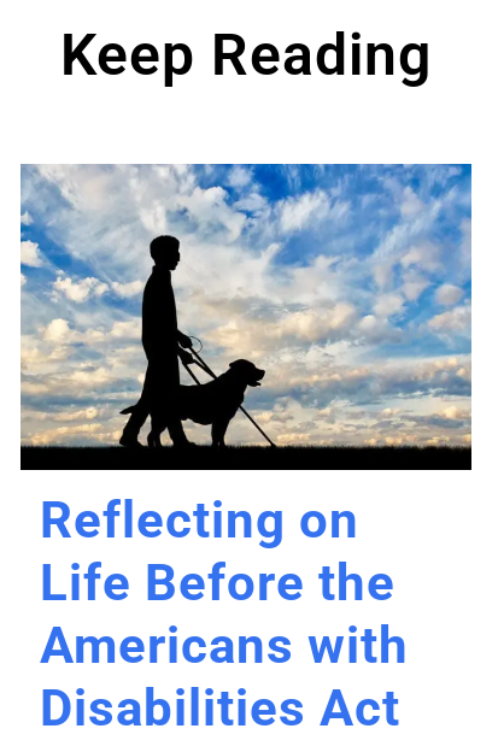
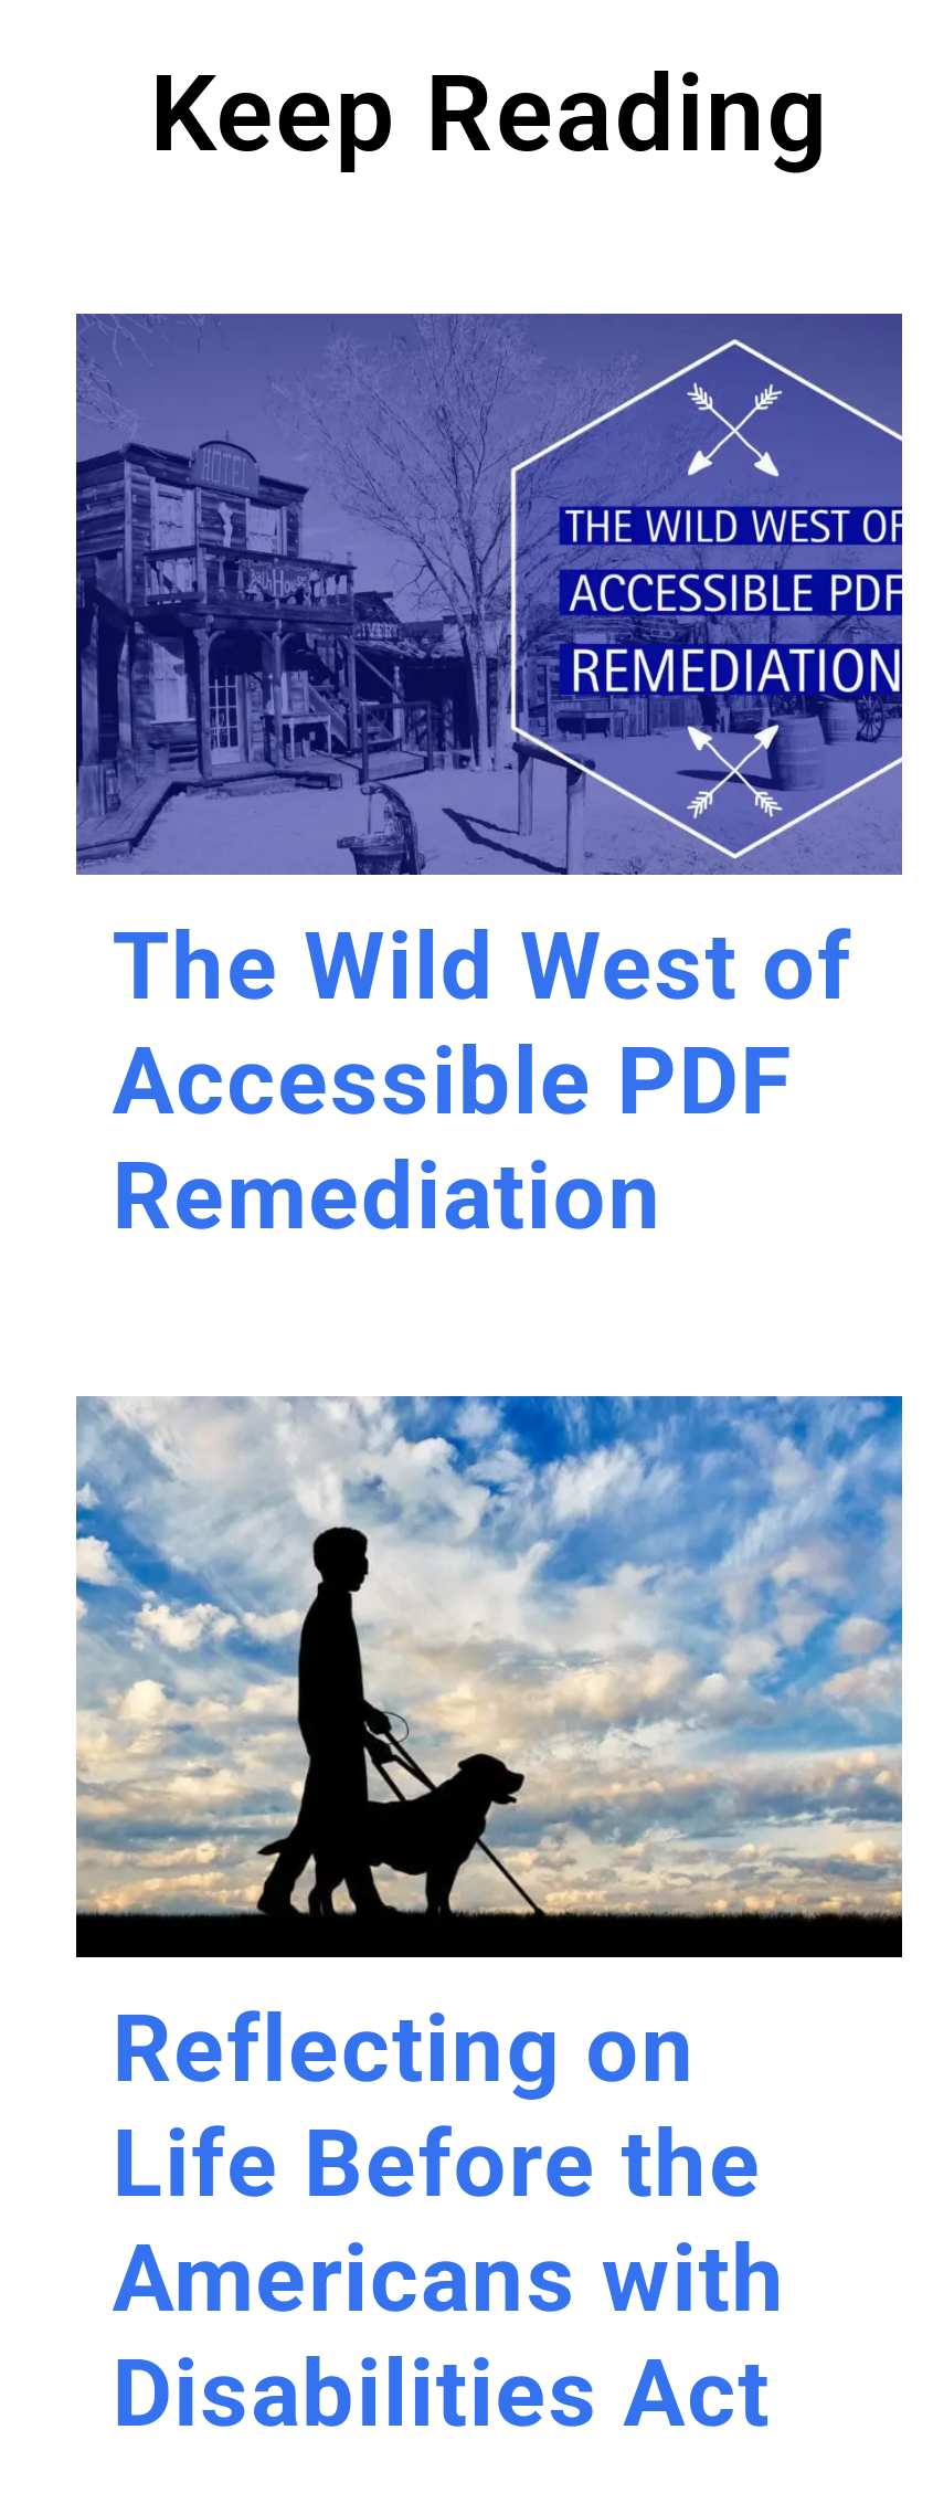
+ [image]
+ The Wild West of
+ Accessible PDF
+ Remediation
